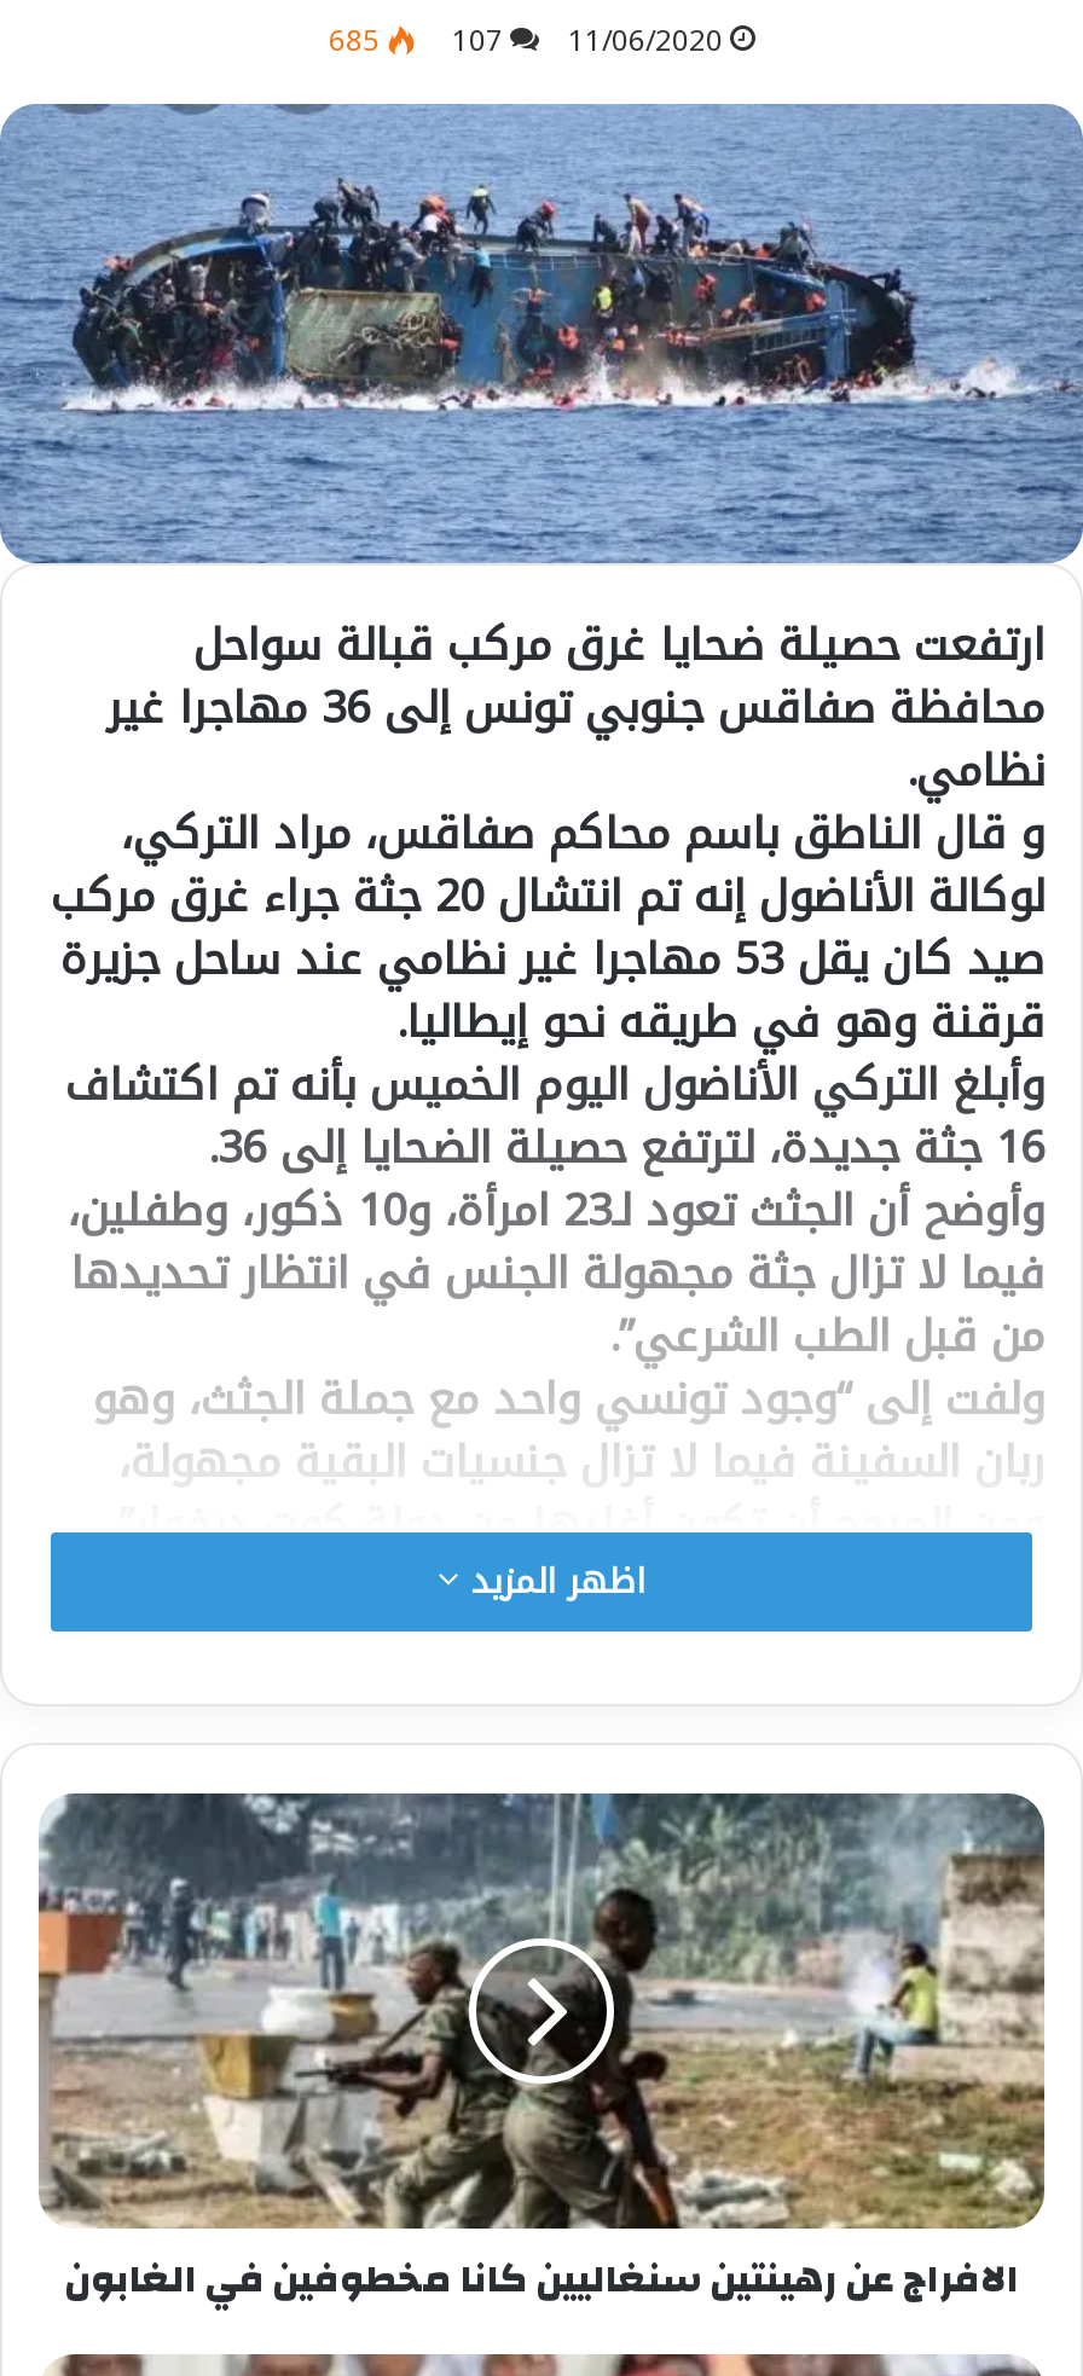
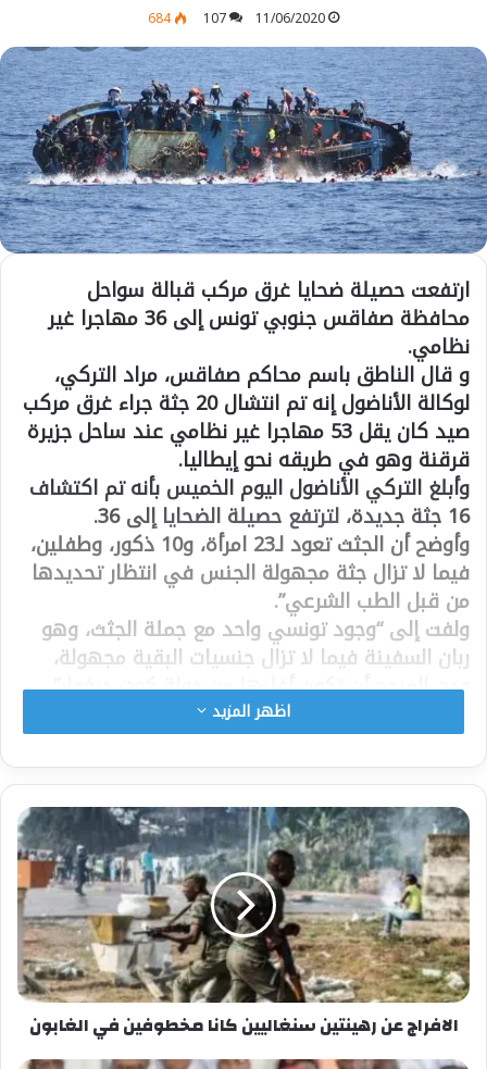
- 685 107 11/06/2020
+ 684 107 11/06/2020
